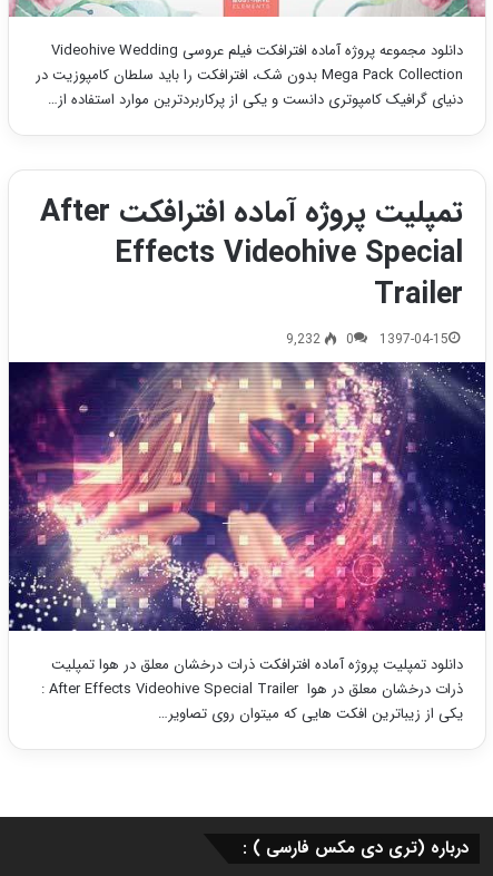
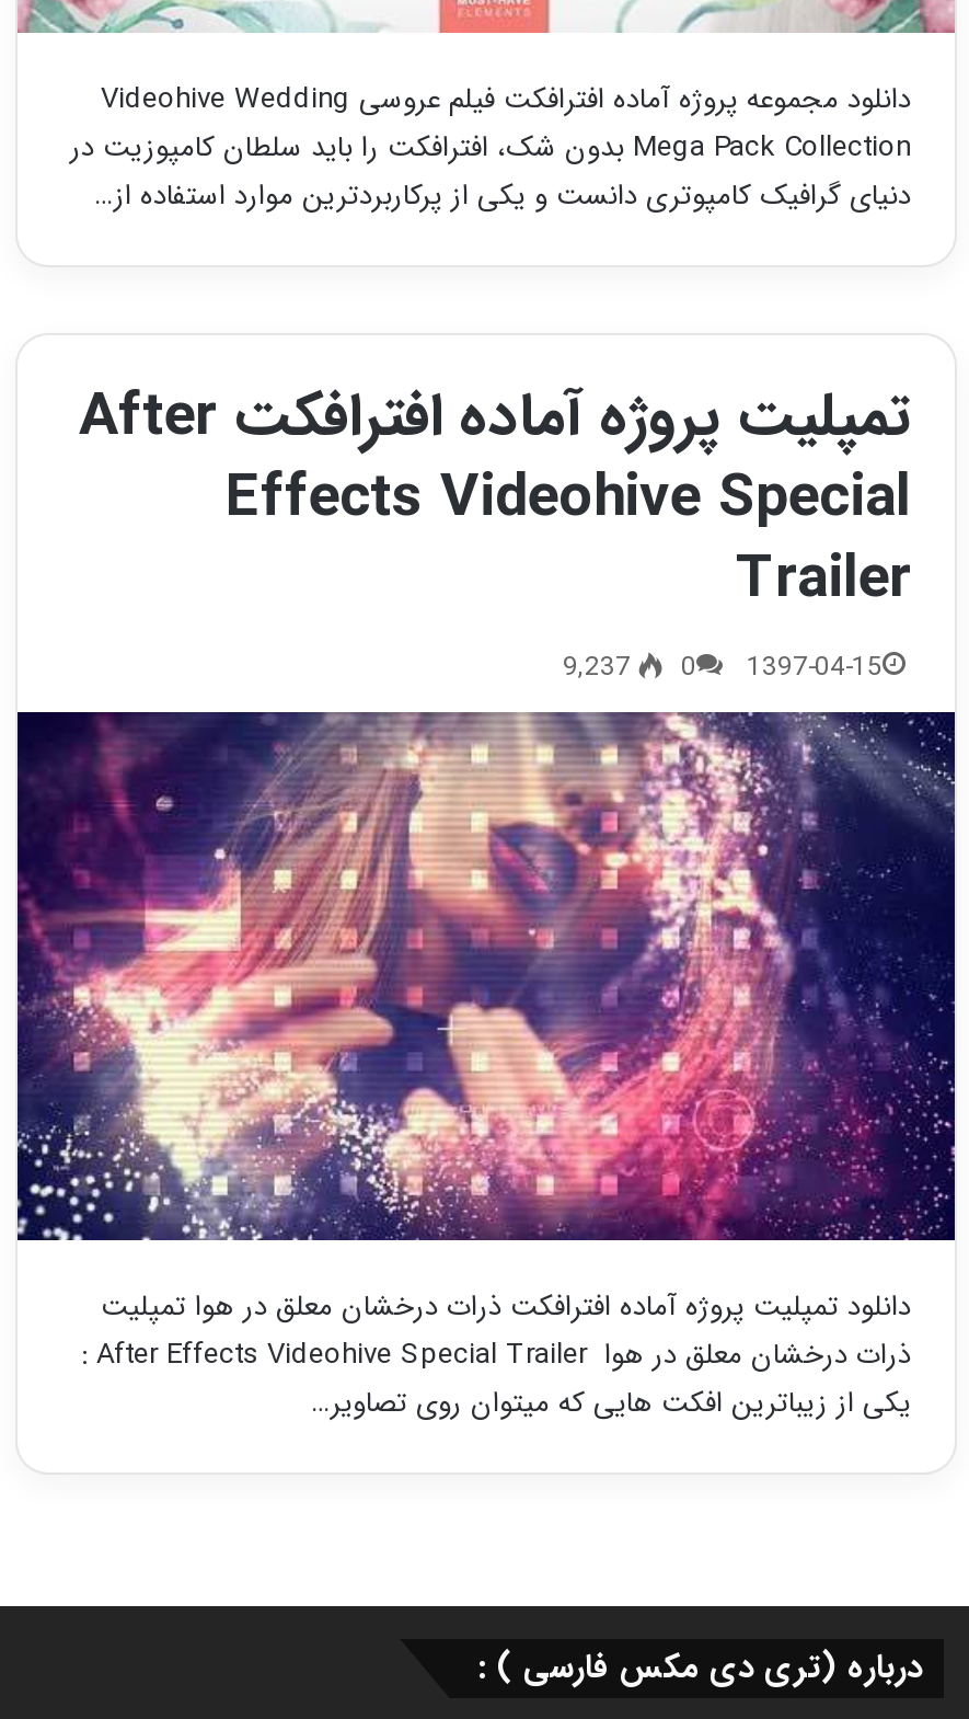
- 9,232 0 1397-04-15
+ 9,237 0 1397-04-15
